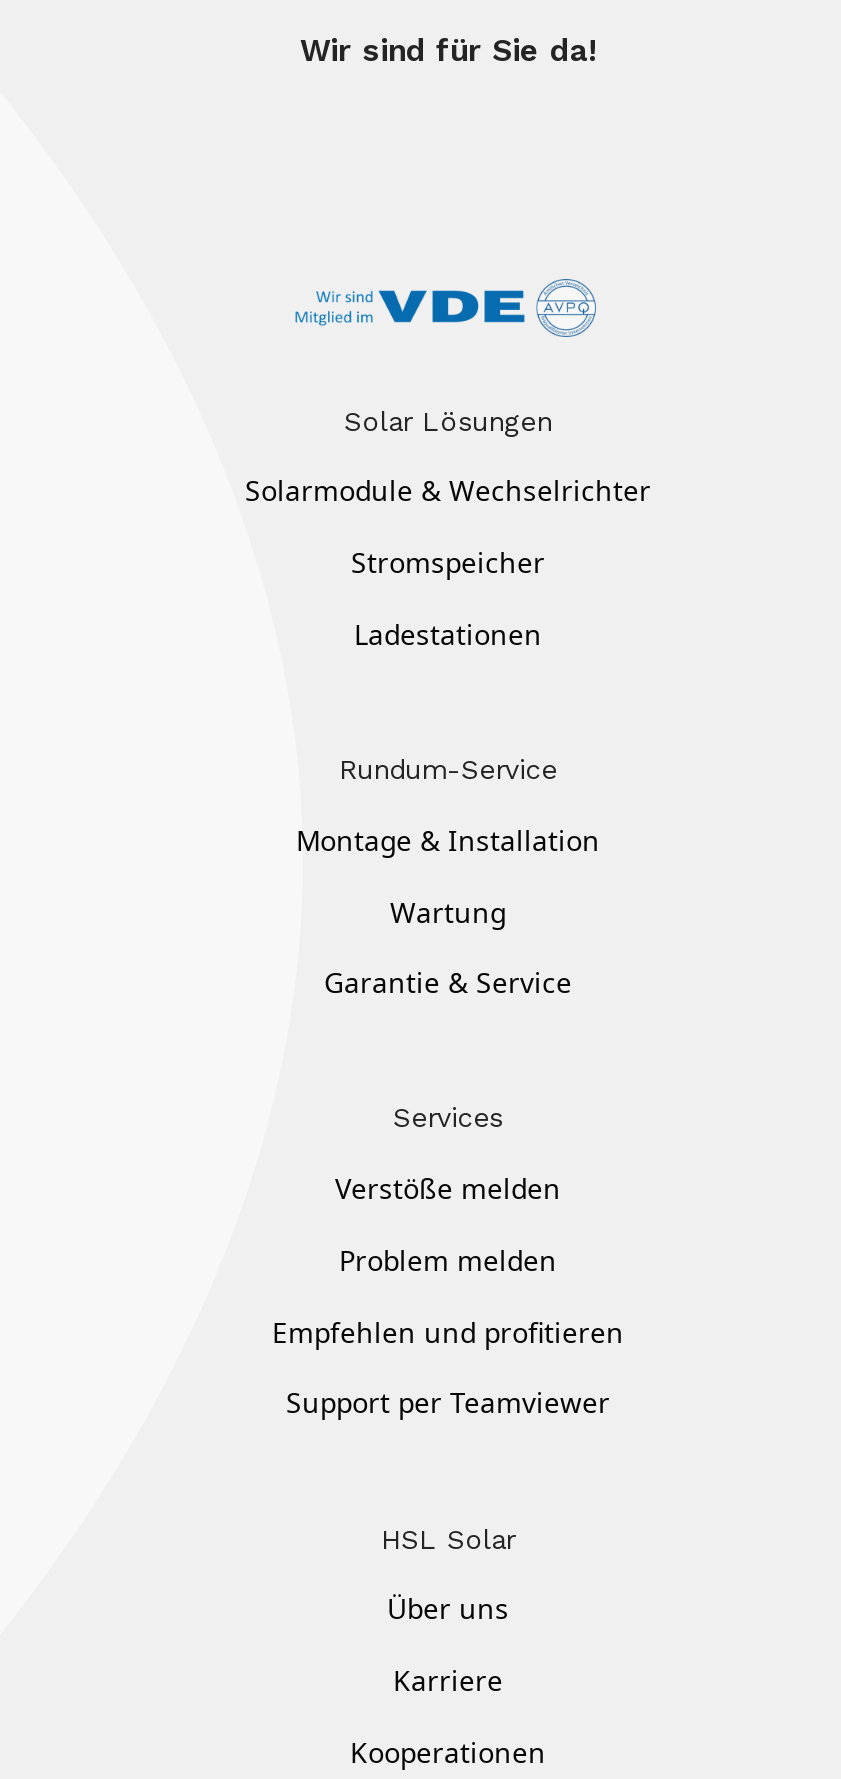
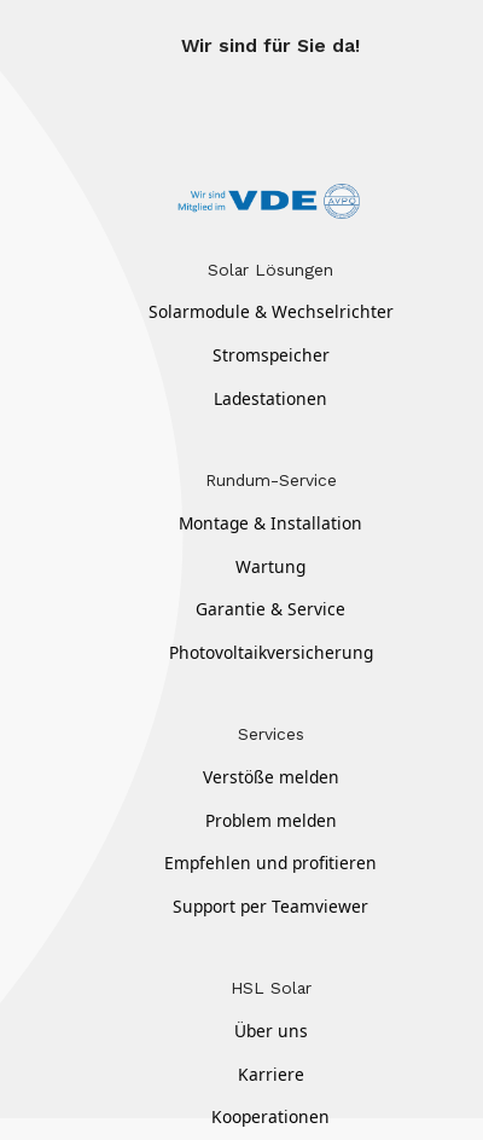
+ Photovoltaikversicherung
